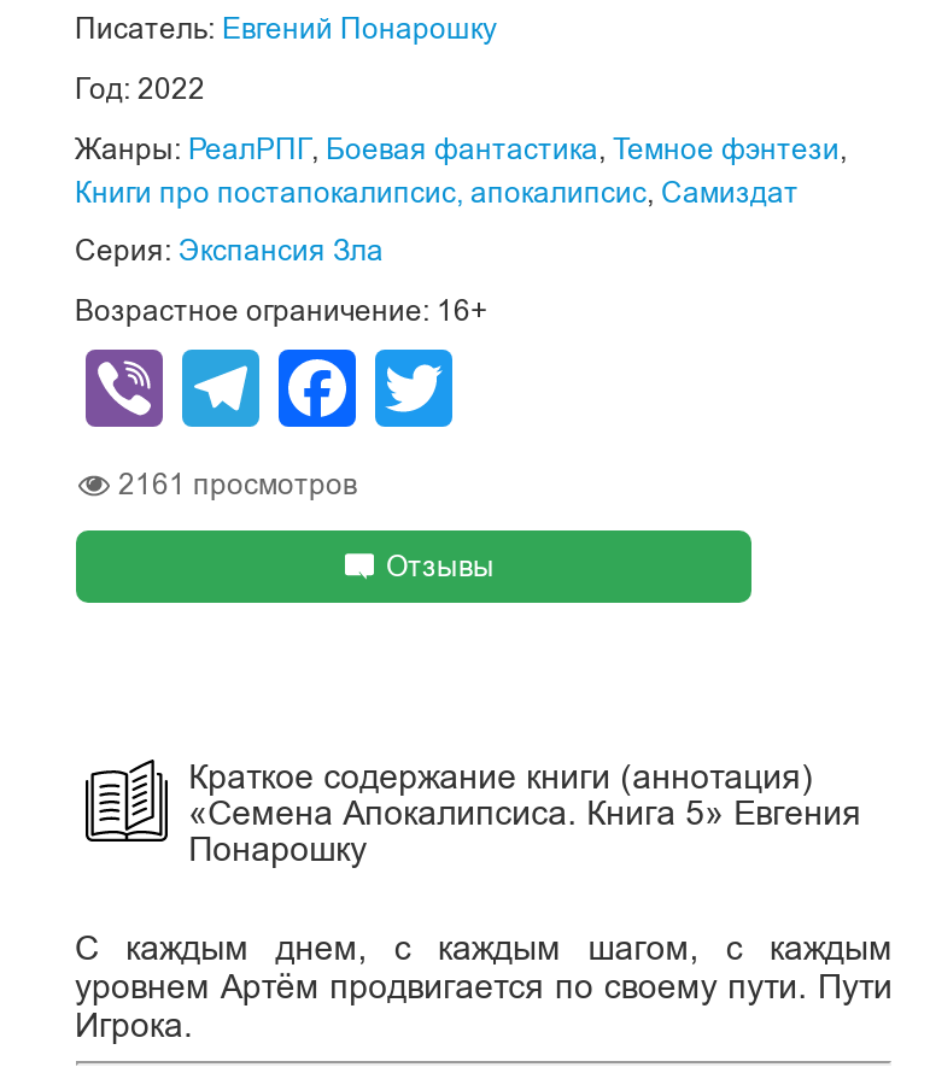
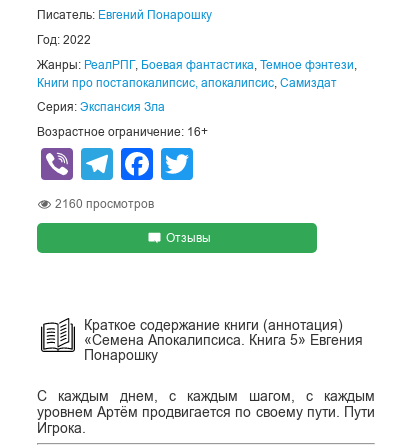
- 2161 просмотров
+ 2160 просмотров
